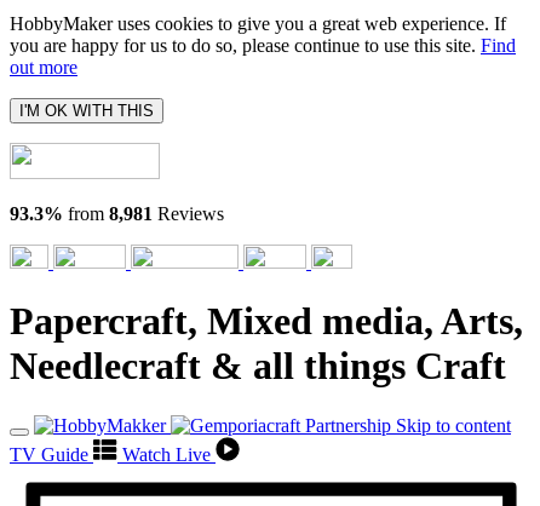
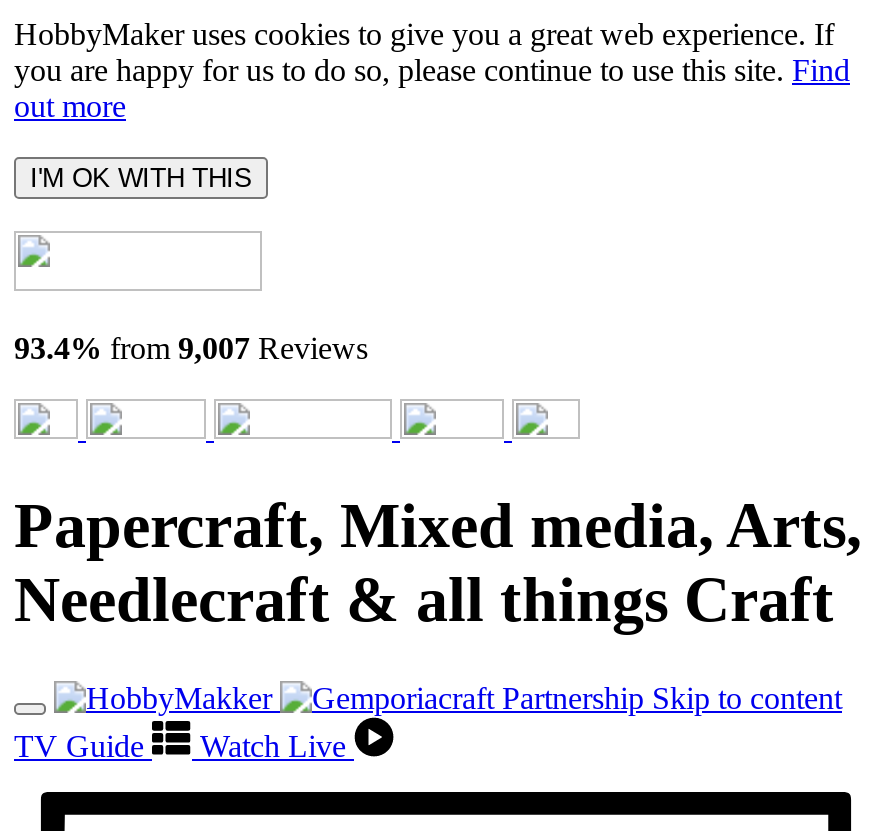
- 93.3% from 8,981 Reviews
+ 93.4% from 9,007 Reviews
